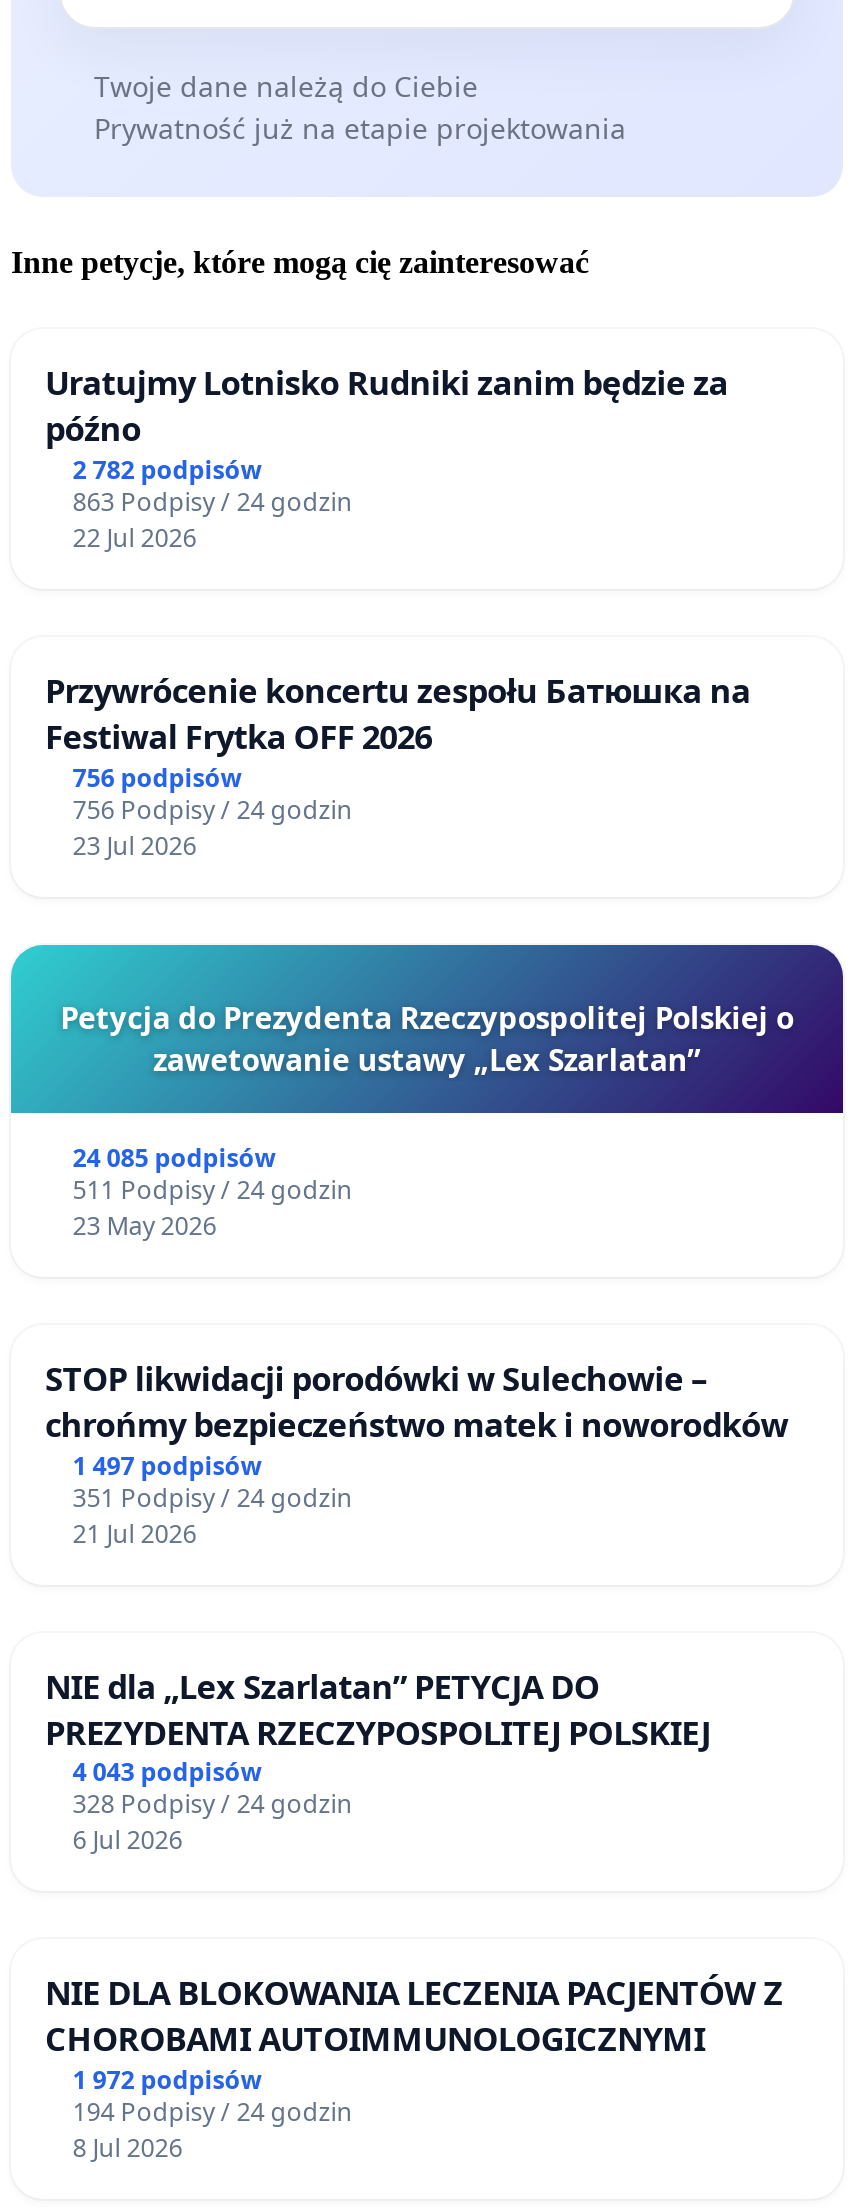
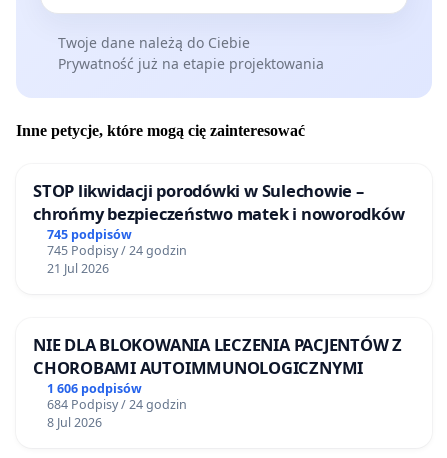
- Uratujmy Lotnisko Rudniki zanim będzie za
- późno
- 2 782 podpisów
- 863 Podpisy / 24 godzin
- 22 Jul 2026
- Przywrócenie koncertu zespołu Батюшка na
- Festiwal Frytka OFF 2026
- 756 podpisów
- 756 Podpisy / 24 godzin
- 23 Jul 2026

- [image]
- Petycja do Prezydenta Rzeczypospolitej Polskiej o
- zawetowanie ustawy „Lex Szarlatan”
- 24 085 podpisów
- 511 Podpisy / 24 godzin
- 23 May 2026

- 1 497 podpisów
+ 745 podpisów

- 351 Podpisy / 24 godzin
+ 745 Podpisy / 24 godzin

- NIE dla „Lex Szarlatan” PETYCJA DO
- PREZYDENTA RZECZYPOSPOLITEJ POLSKIEJ
- 4 043 podpisów
- 328 Podpisy / 24 godzin
- 6 Jul 2026

- 1 972 podpisów
+ 1 606 podpisów

- 194 Podpisy / 24 godzin
+ 684 Podpisy / 24 godzin
